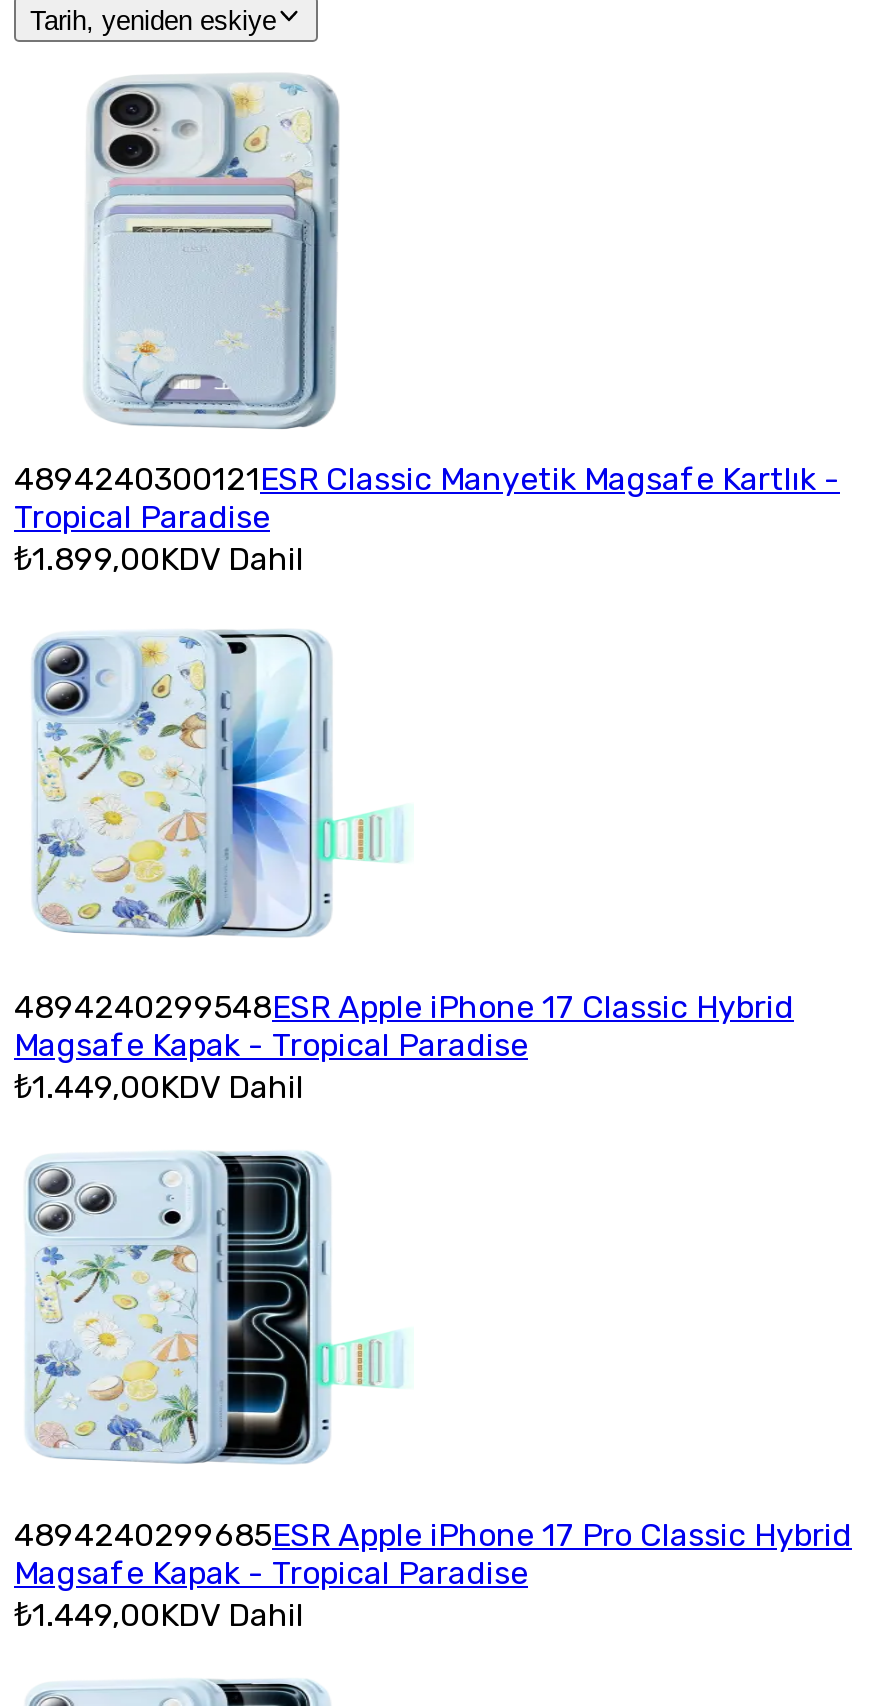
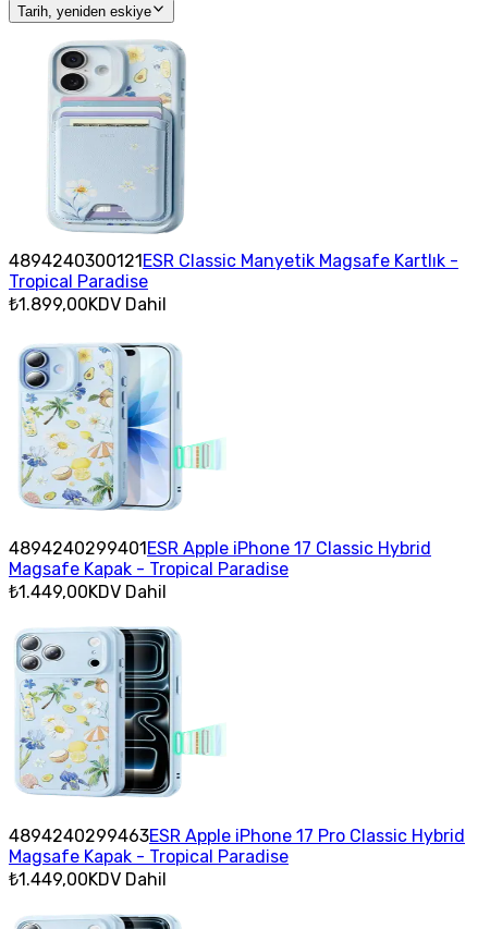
- 4894240299548ESR Apple iPhone 17 Classic Hybrid
+ 4894240299401ESR Apple iPhone 17 Classic Hybrid

- 4894240299685ESR Apple iPhone 17 Pro Classic Hybrid
+ 4894240299463ESR Apple iPhone 17 Pro Classic Hybrid
